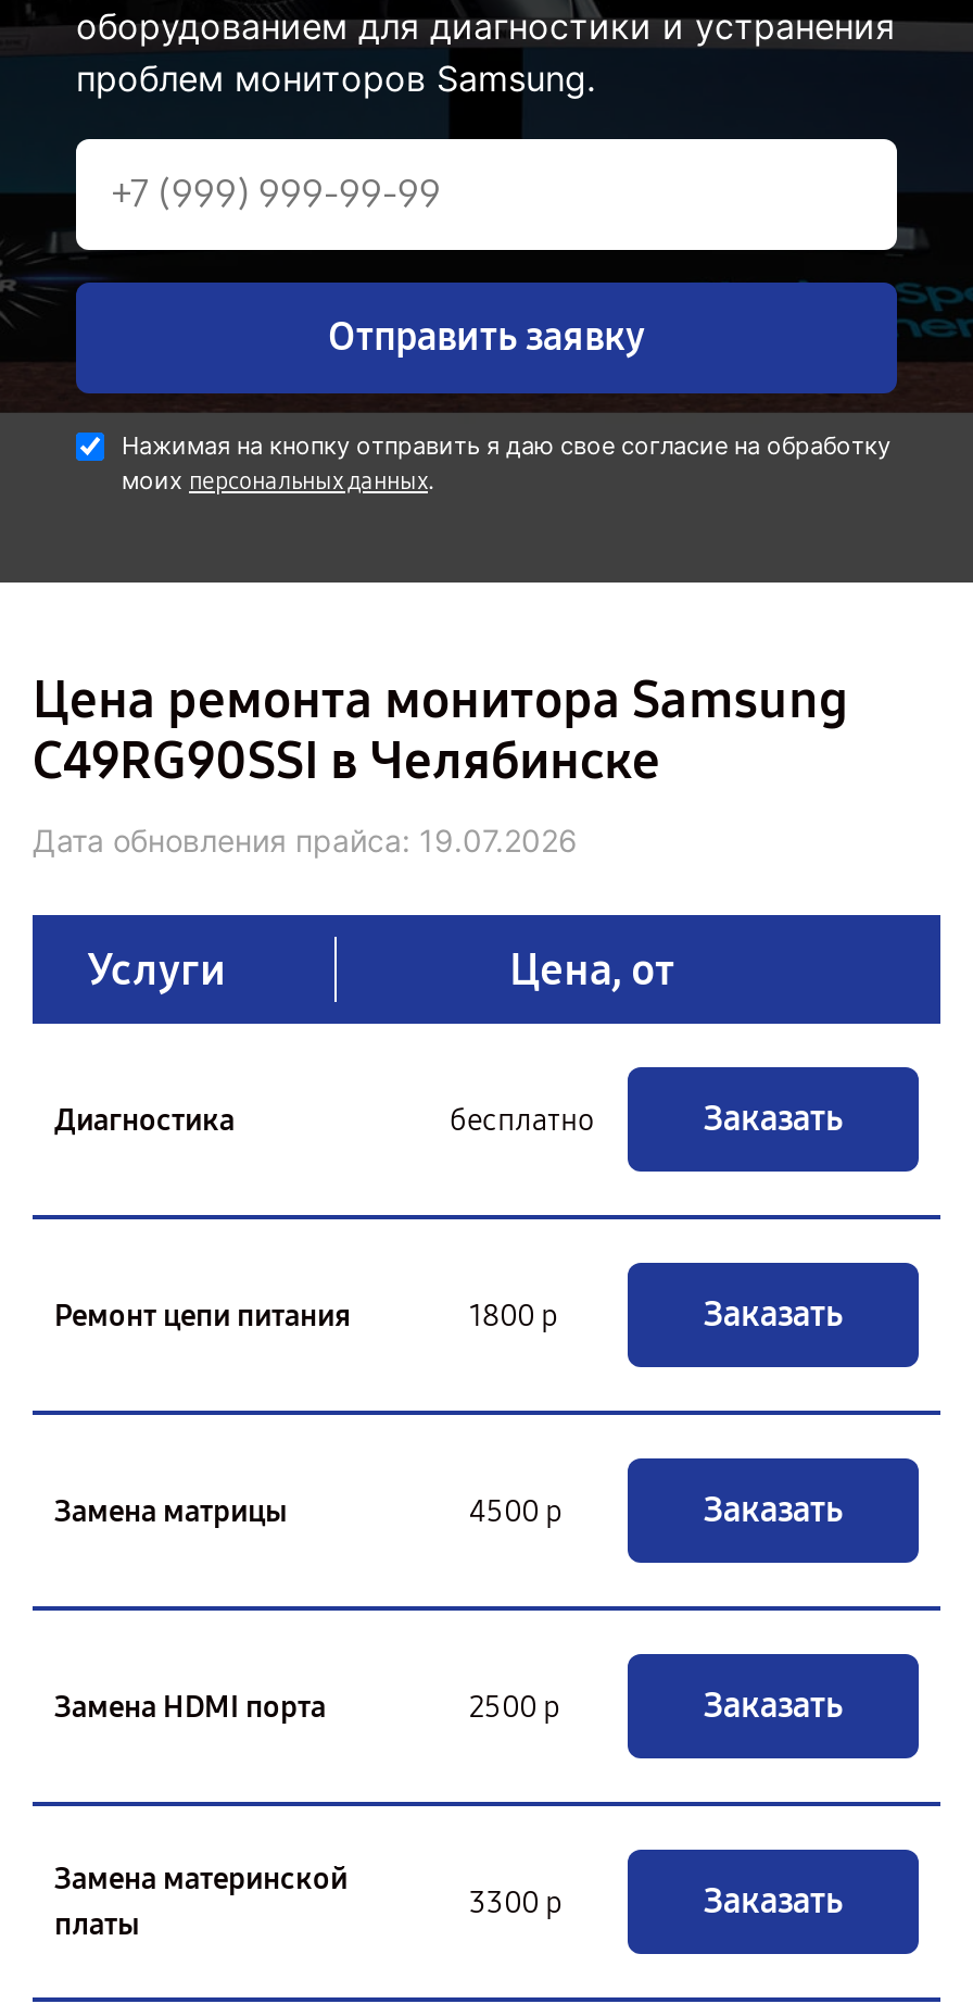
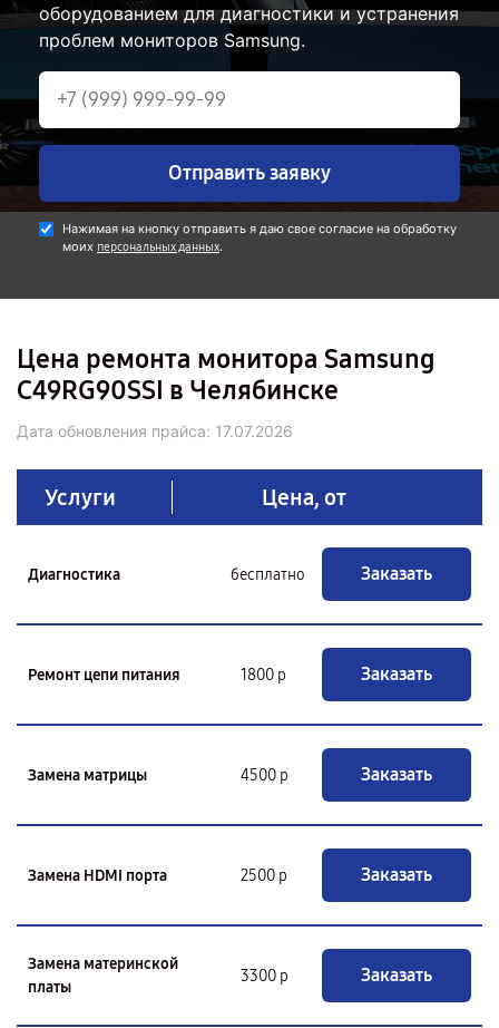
- Дата обновления прайса: 19.07.2026
+ Дата обновления прайса: 17.07.2026
